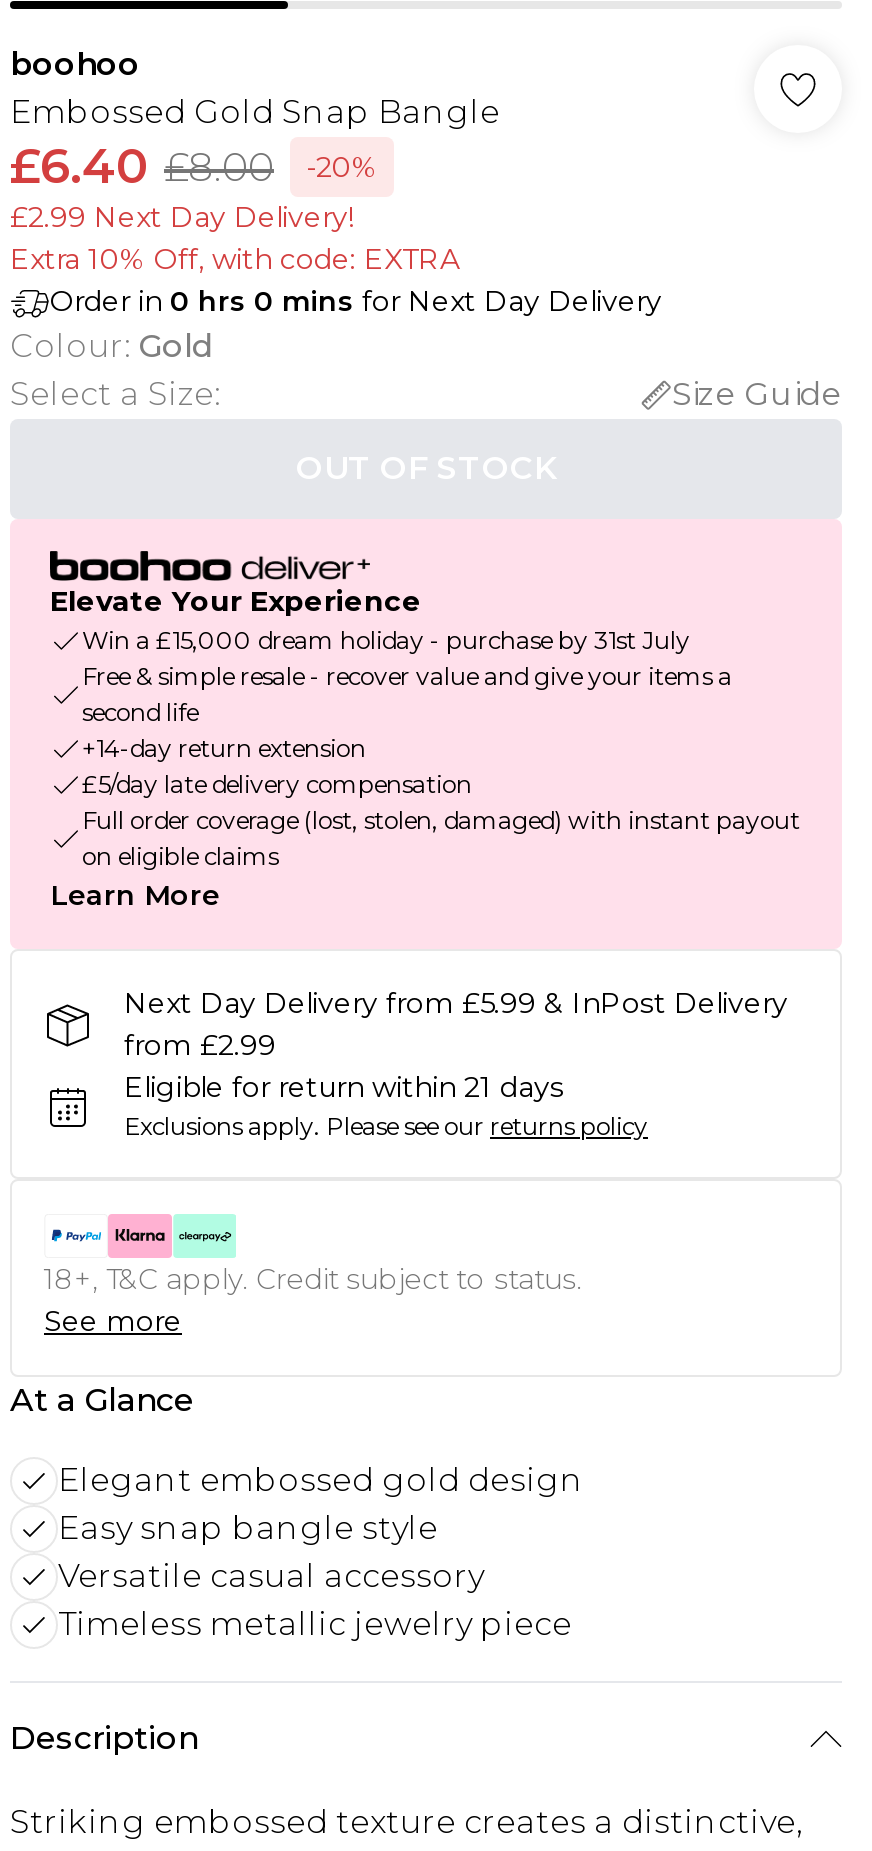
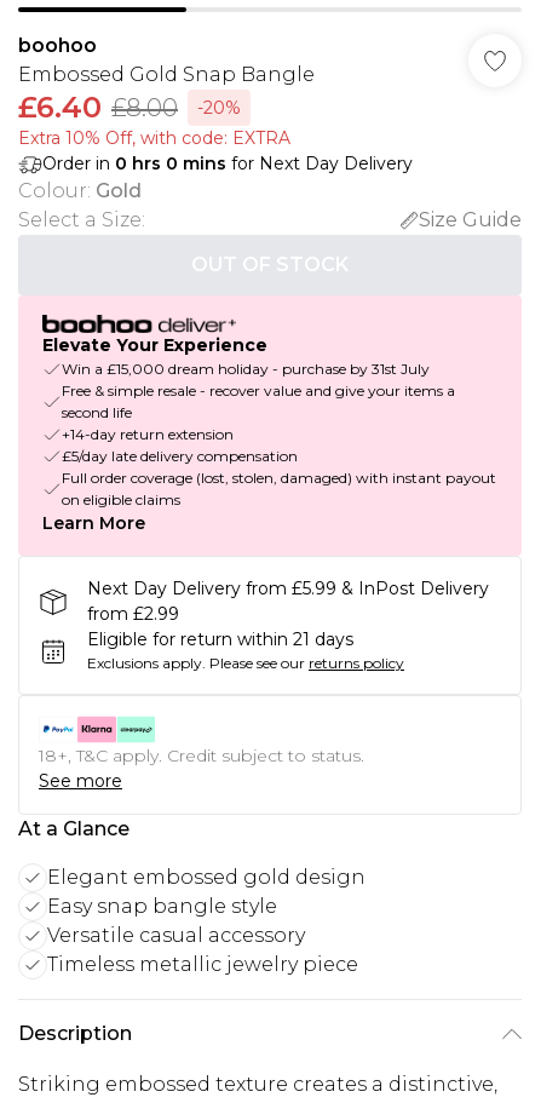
- £2.99 Next Day Delivery!
